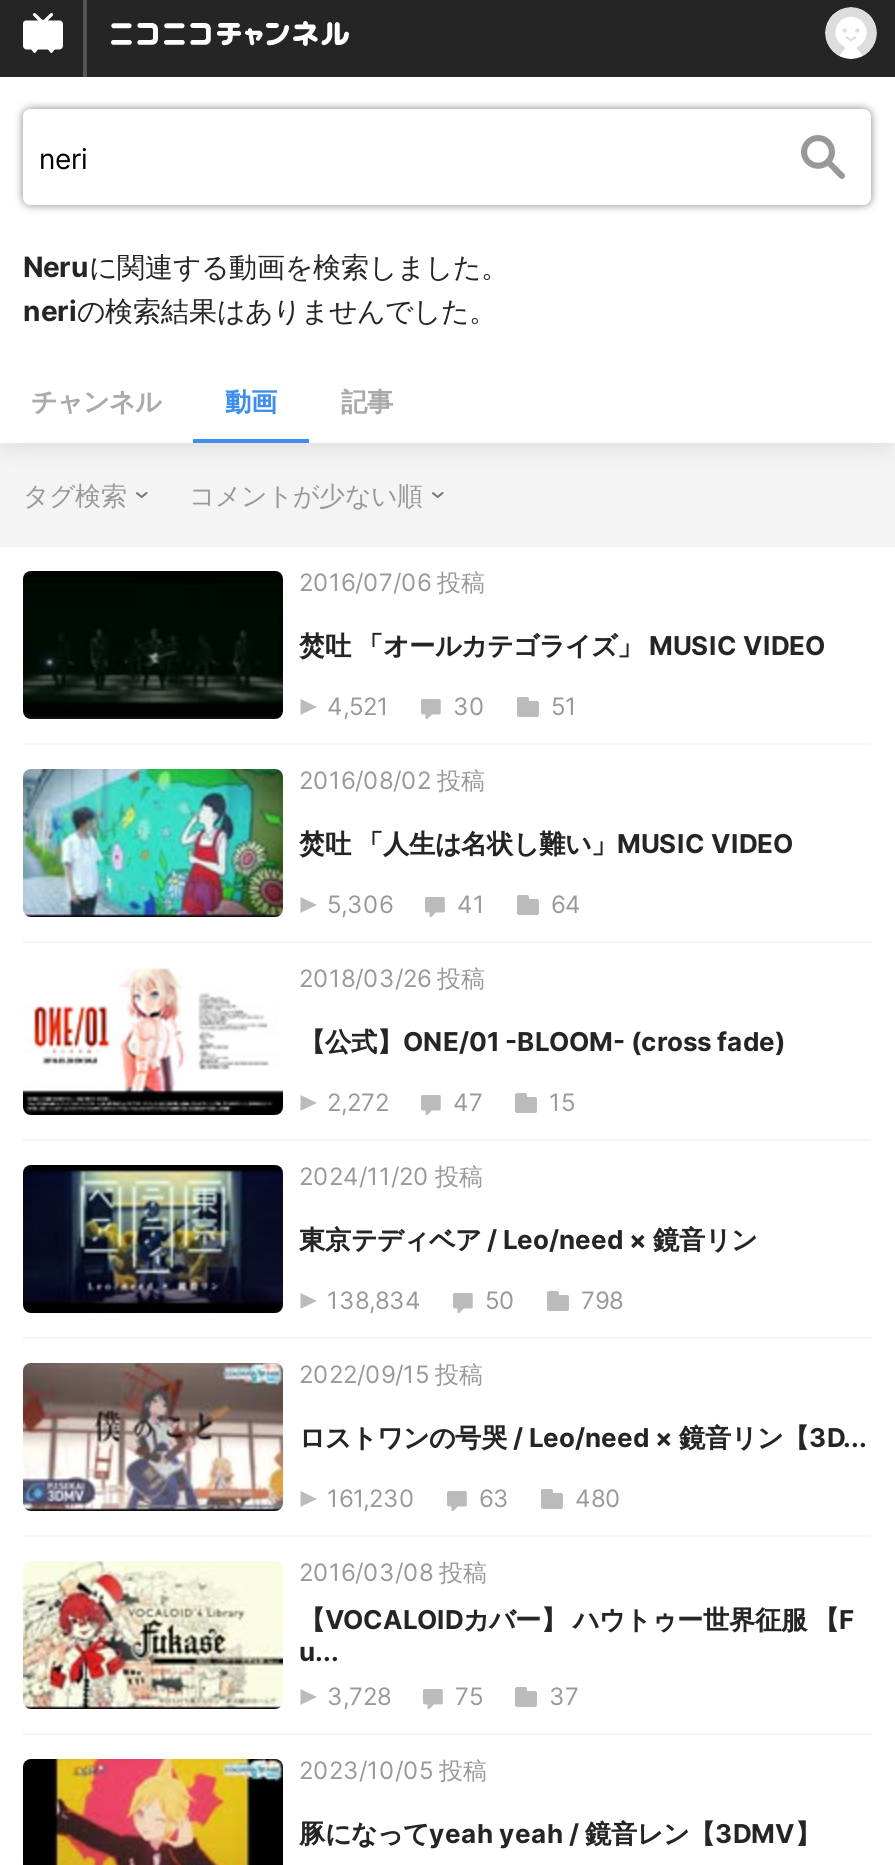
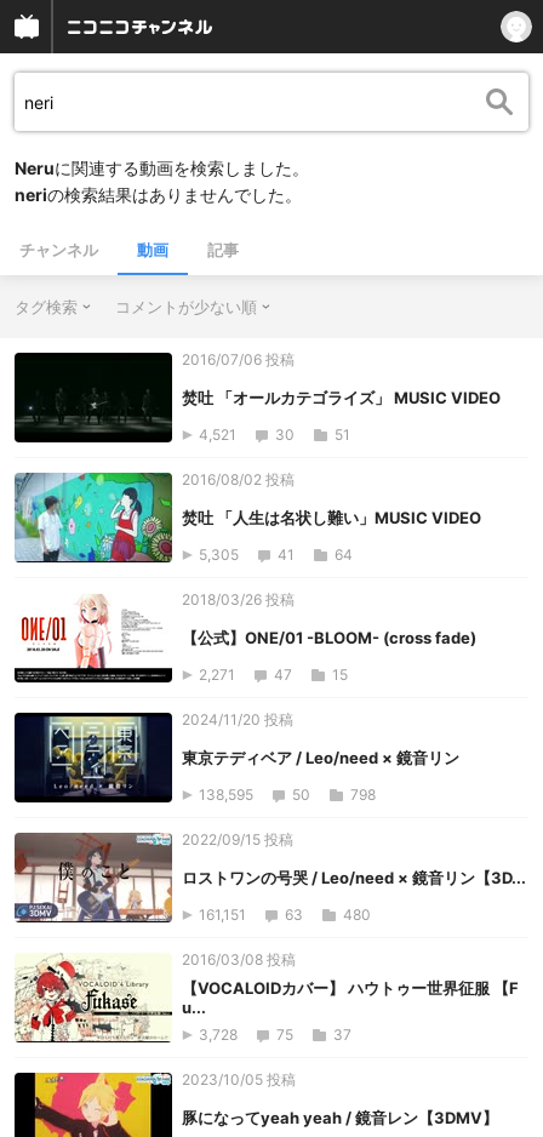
- 5,306
+ 5,305

- 2,272
+ 2,271

- 138,834
+ 138,595

- 161,230
+ 161,151
